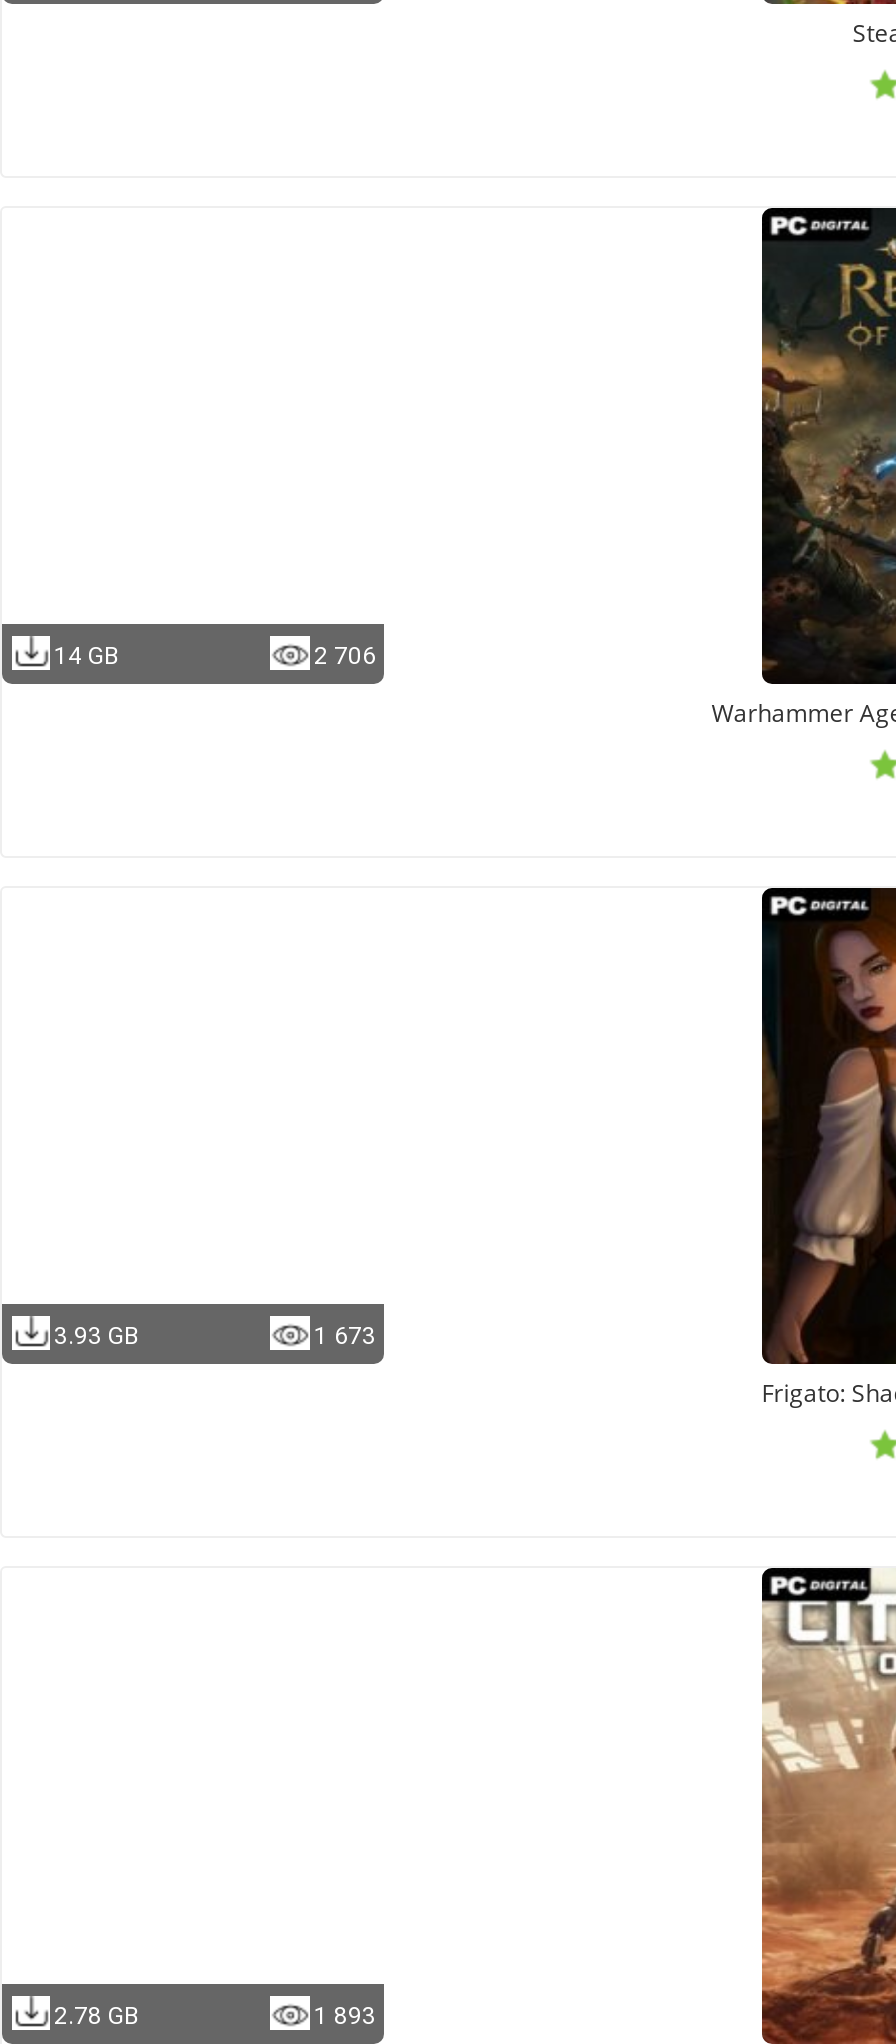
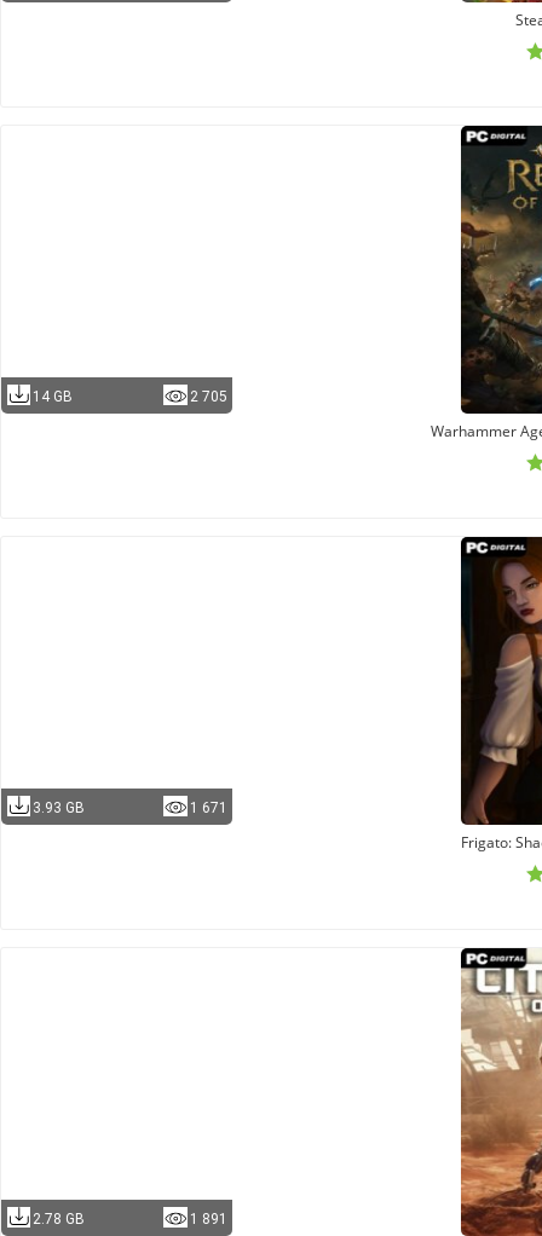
- 2 706
+ 2 705

- 1 673
+ 1 671

- 1 893
+ 1 891
